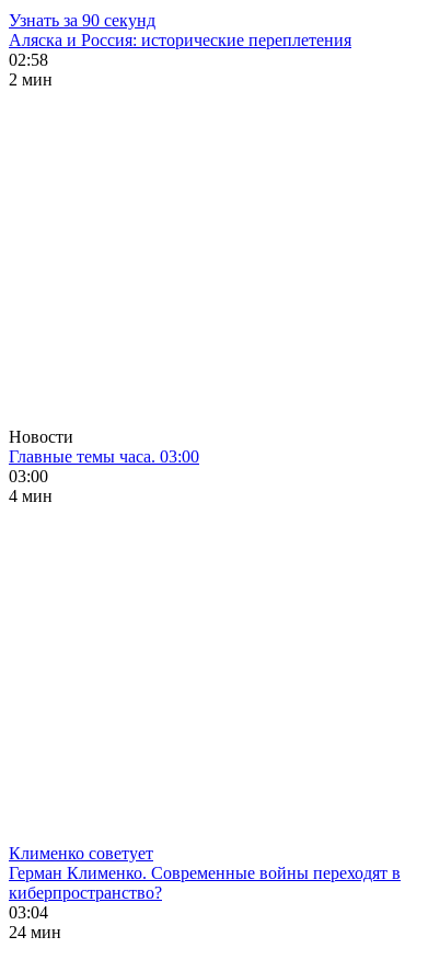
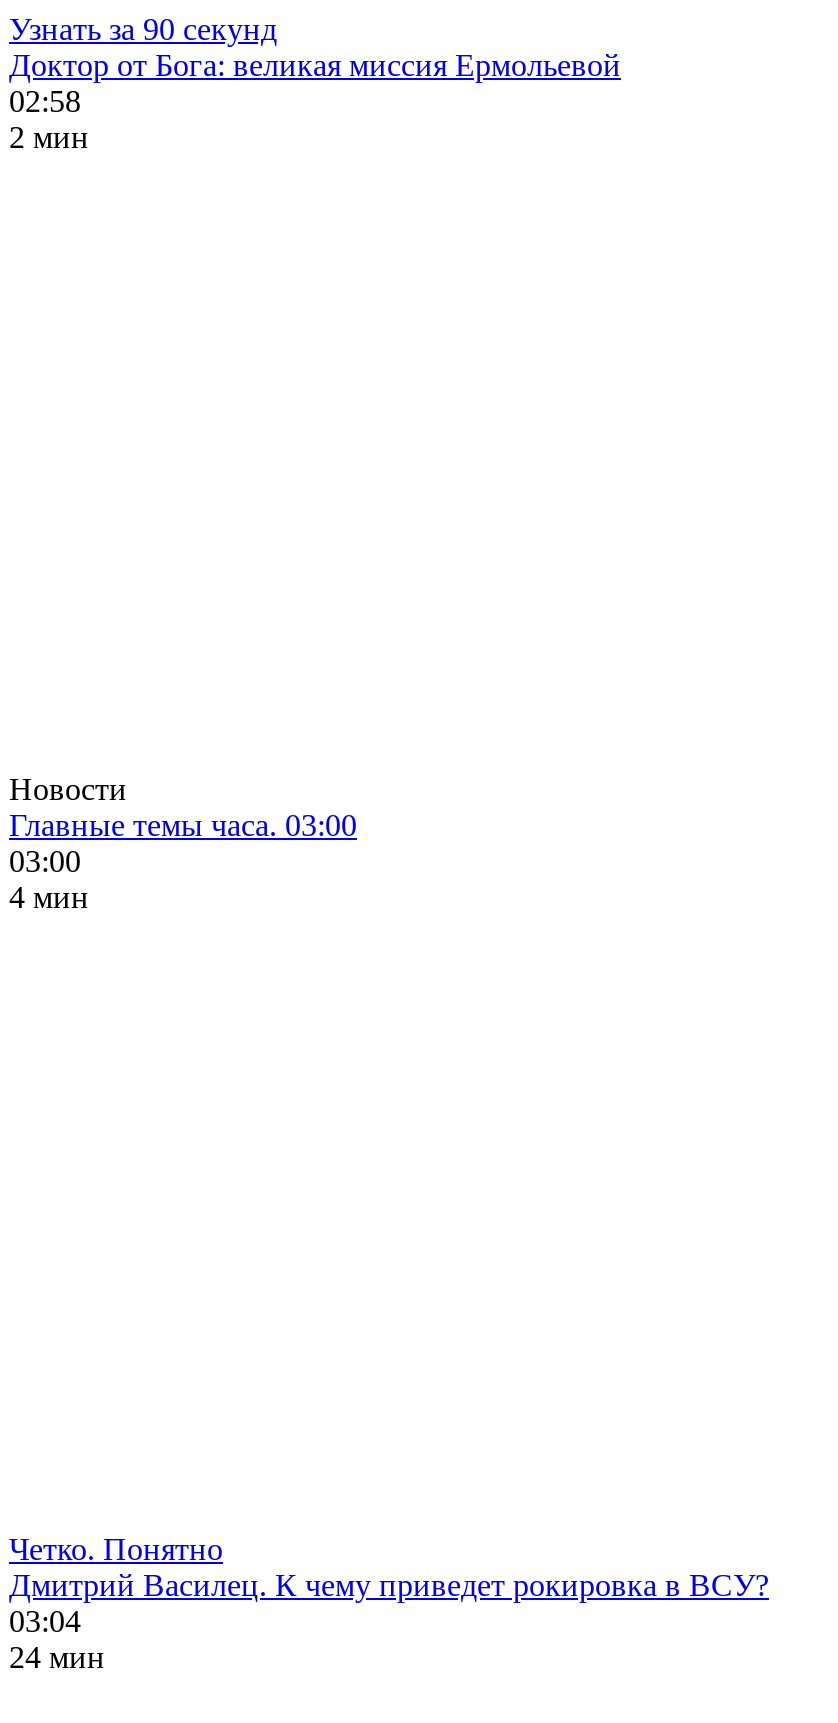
- Аляска и Россия: исторические переплетения
+ Доктор от Бога: великая миссия Ермольевой

- Клименко советует
- Герман Клименко. Современные войны переходят в
- киберпространство?
+ Четко. Понятно
+ Дмитрий Василец. К чему приведет рокировка в ВСУ?
